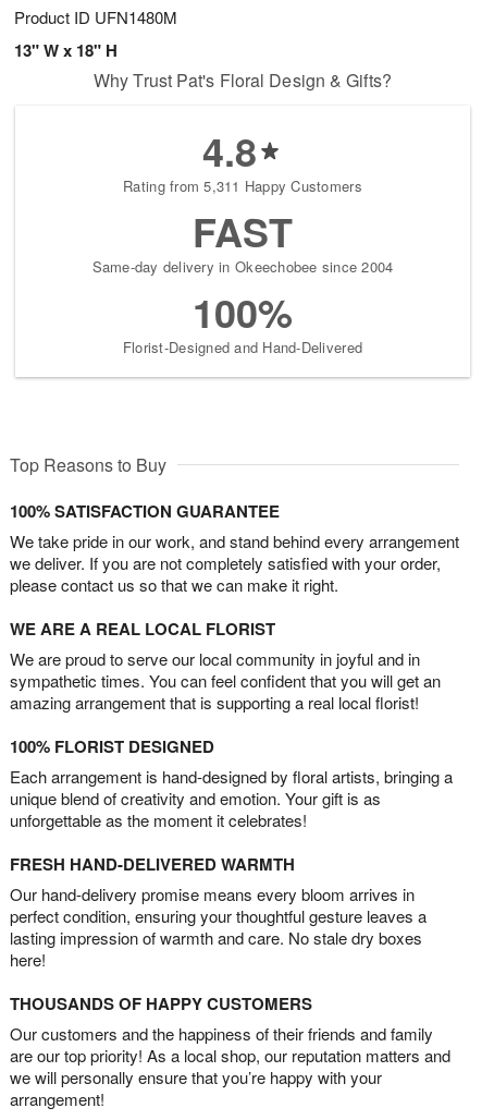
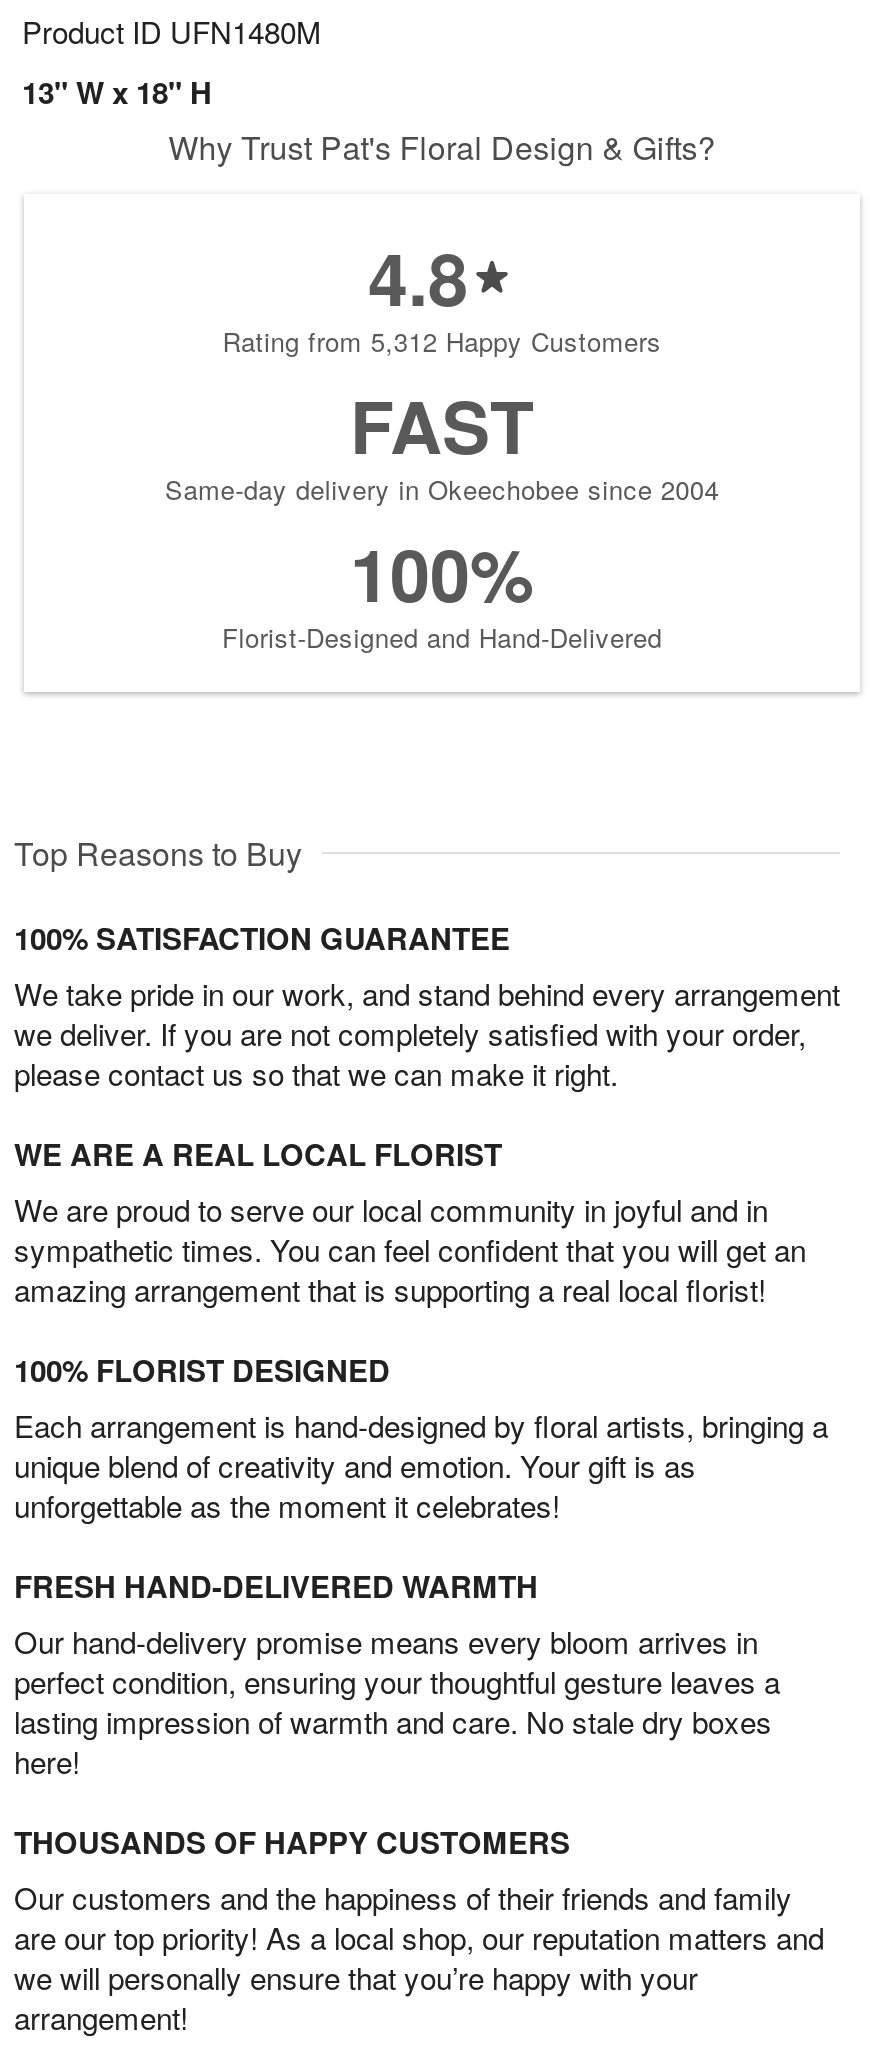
- Rating from 5,311 Happy Customers
+ Rating from 5,312 Happy Customers
